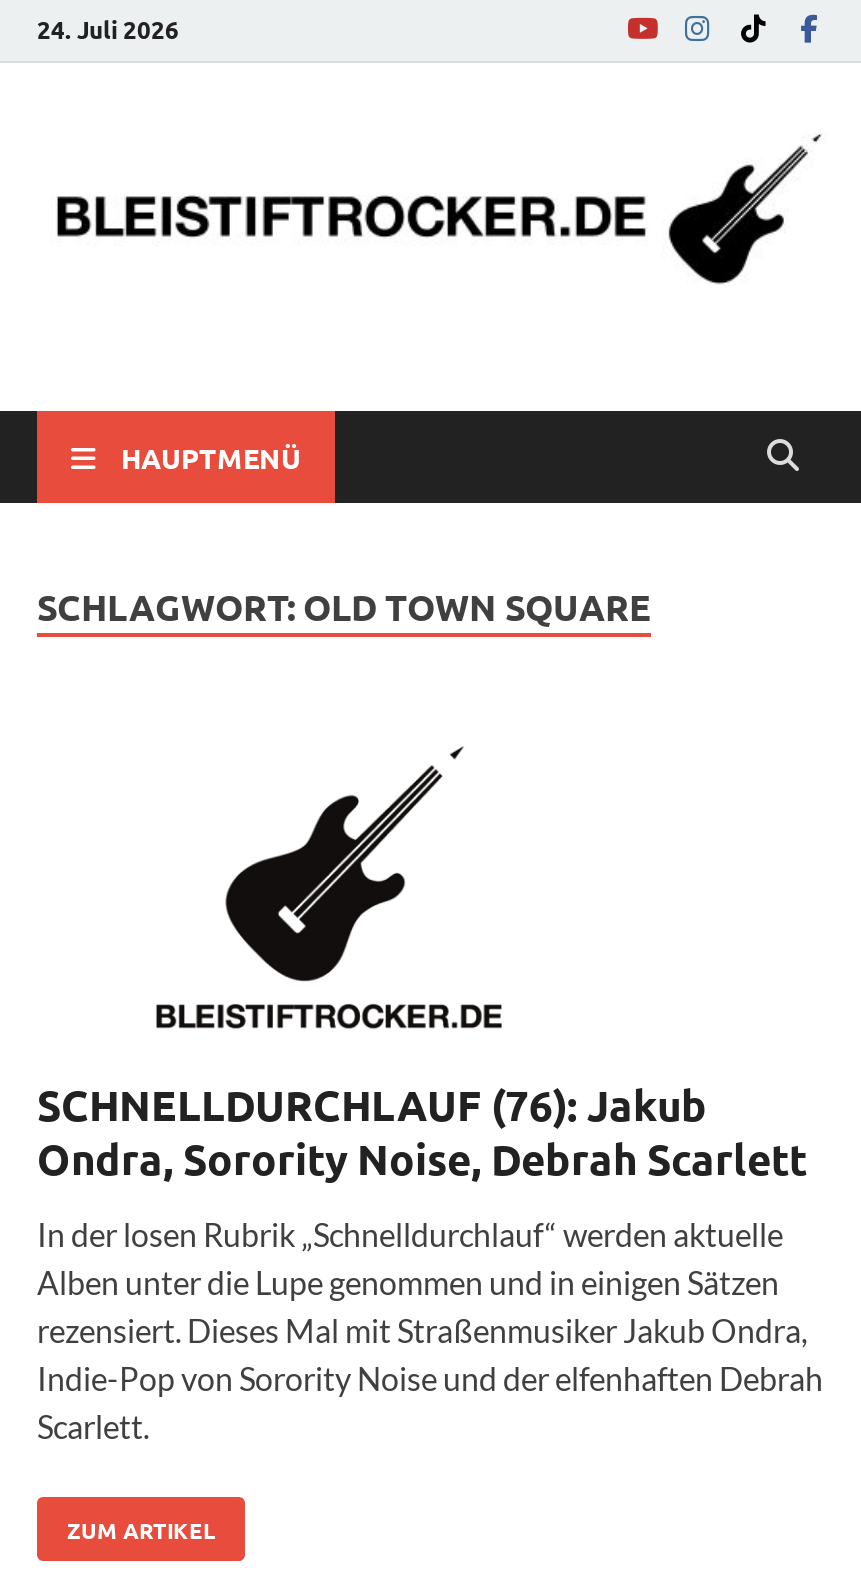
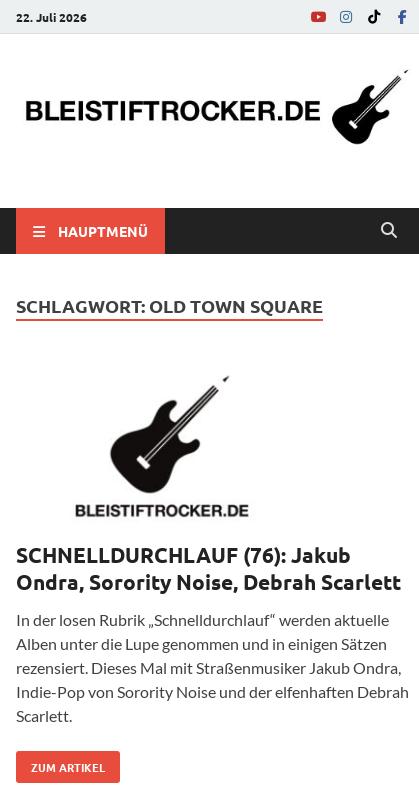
- 24. Juli 2026
+ 22. Juli 2026
